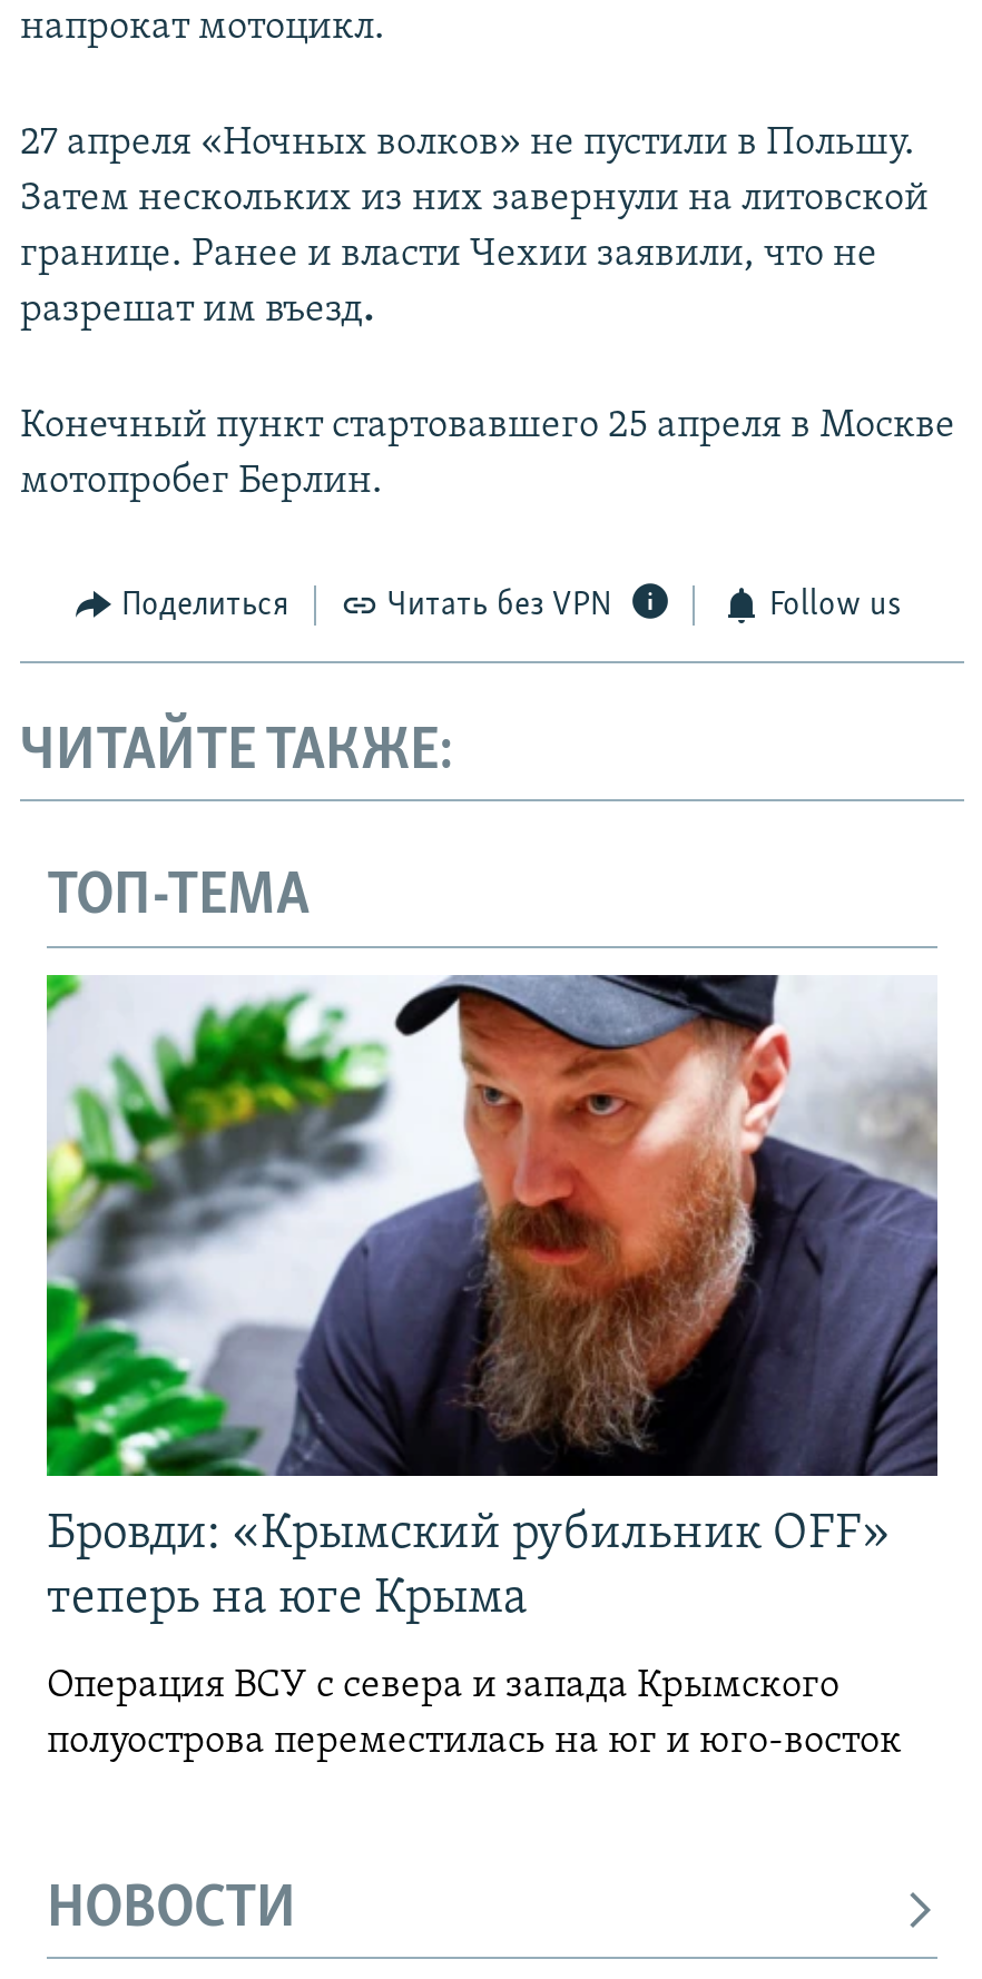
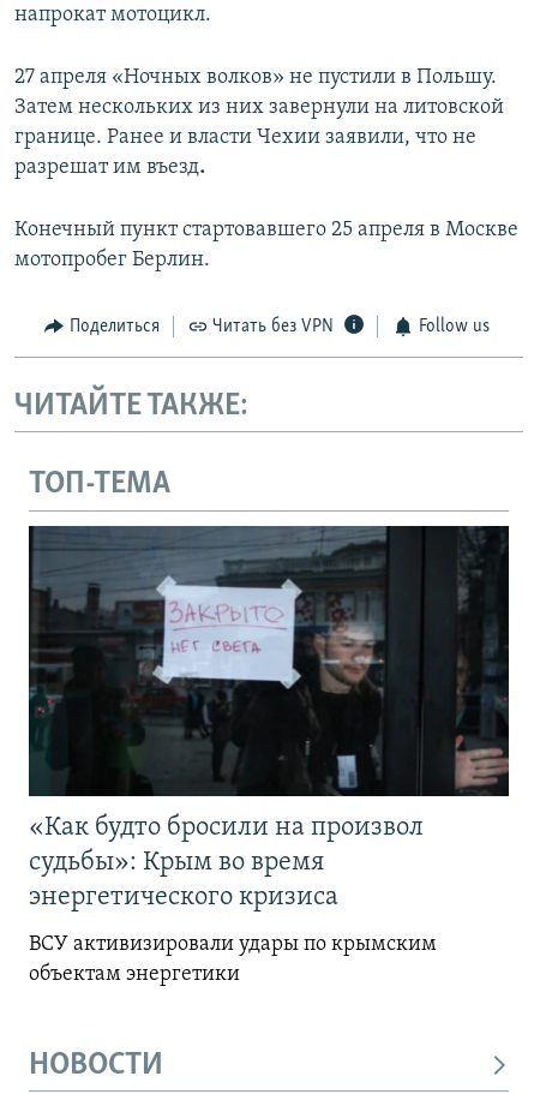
- [image]
- Бровди: «Крымский рубильник OFF»
- теперь на юге Крыма
+ [image]
+ «Как будто бросили на произвол
+ судьбы»: Крым во время
+ энергетического кризиса

- Операция ВСУ с севера и запада Крымского
- полуострова переместилась на юг и юго-восток
+ ВСУ активизировали удары по крымским
+ объектам энергетики
